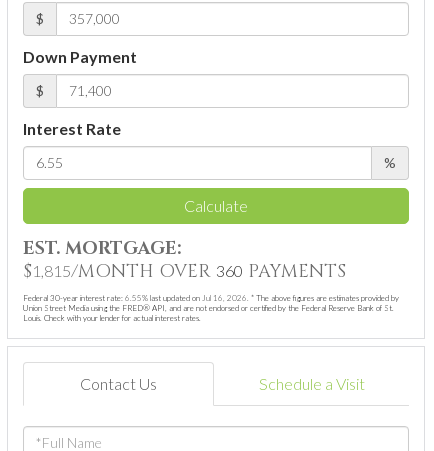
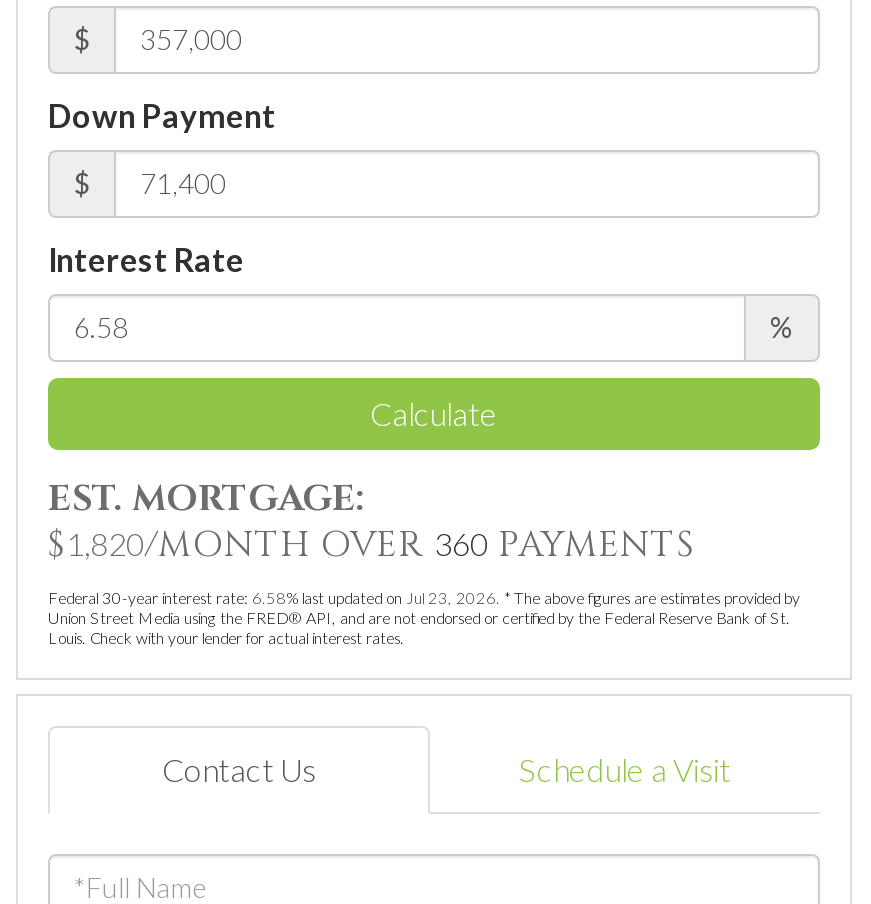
- $1,815/MONTH OVER 360 PAYMENTS
+ $1,820/MONTH OVER 360 PAYMENTS

- Federal 30-year interest rate: 6.55% last updated on Jul 16, 2026. * The above figures are estimates provided by
+ Federal 30-year interest rate: 6.58% last updated on Jul 23, 2026. * The above figures are estimates provided by
